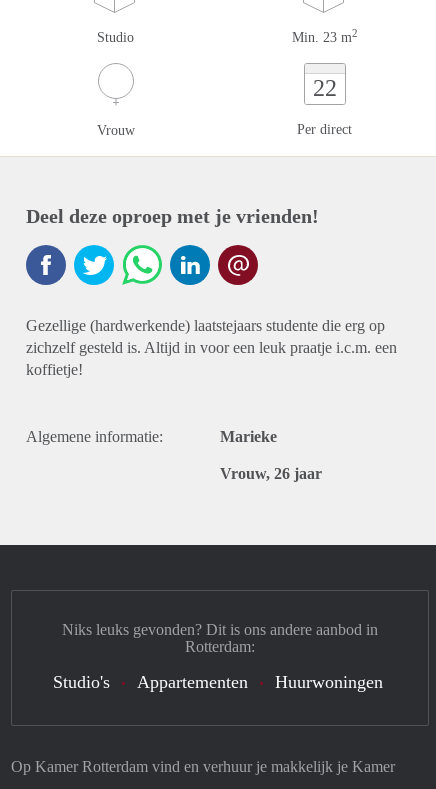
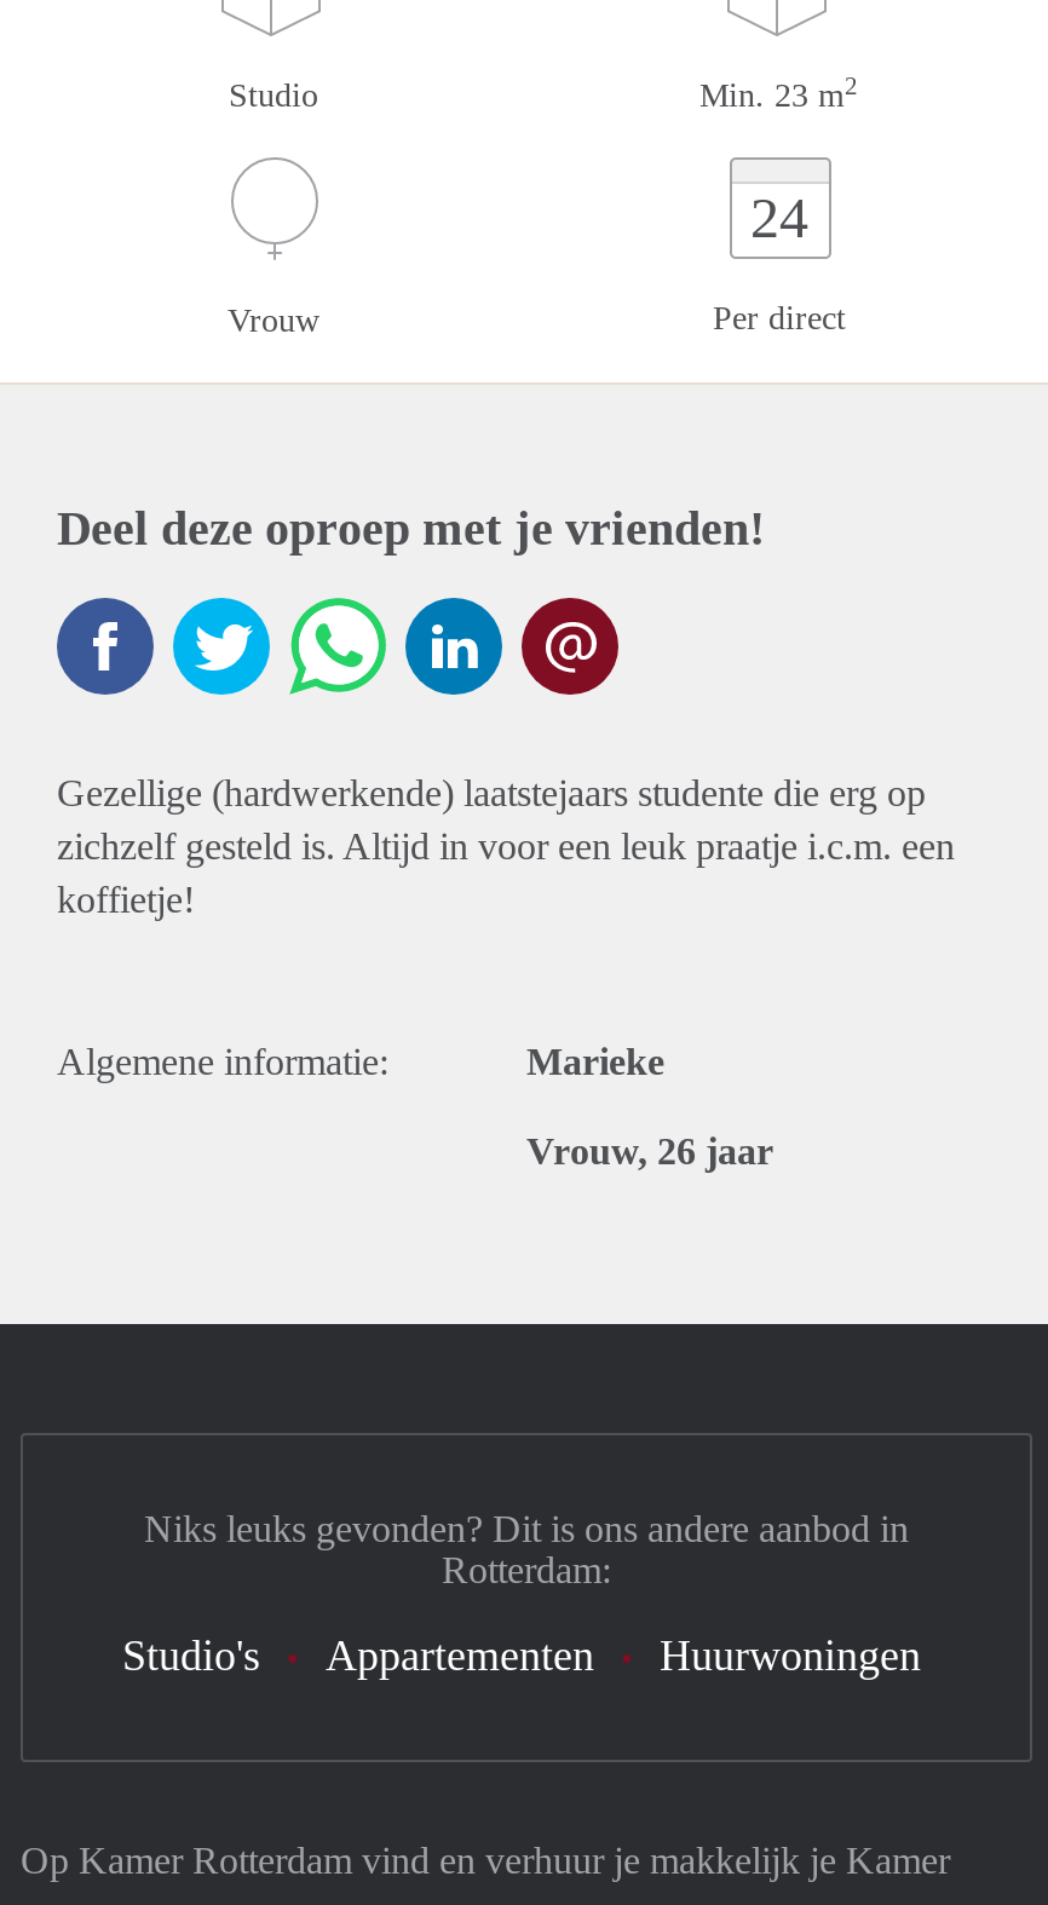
- 22
+ 24
